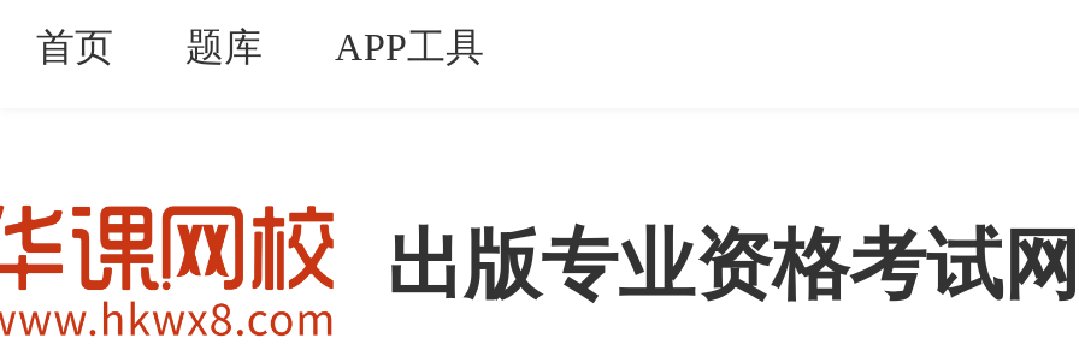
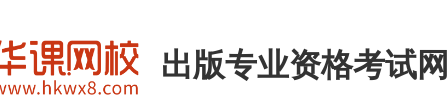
- 首页
- 题库
- APP工具
